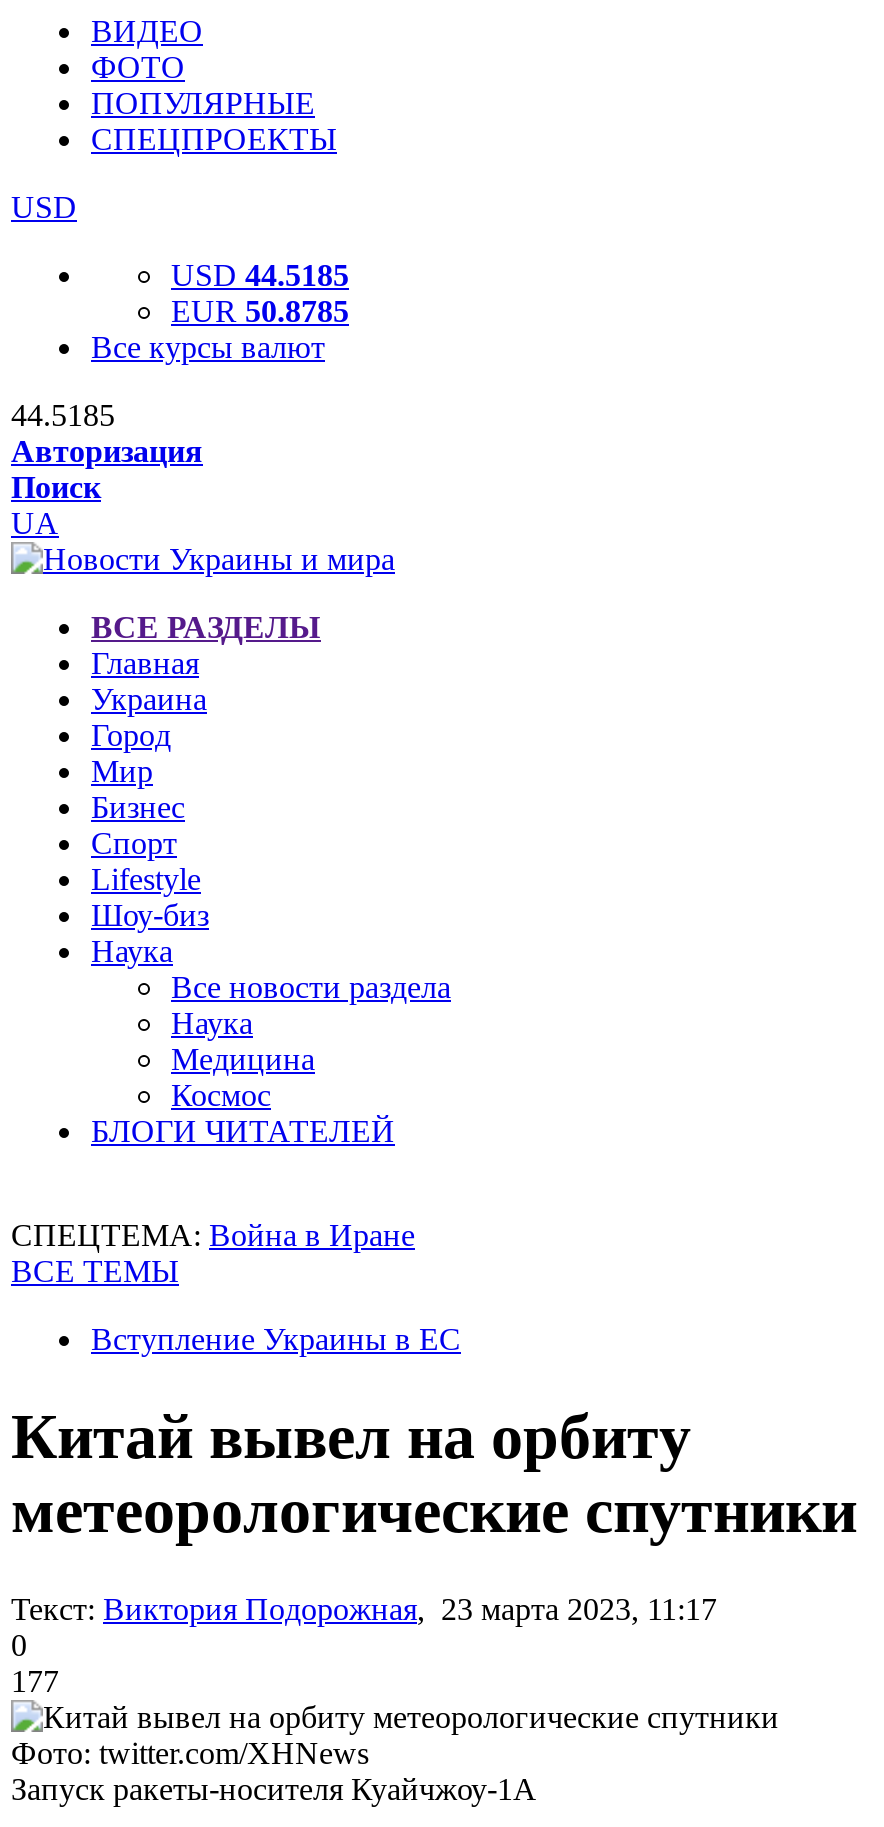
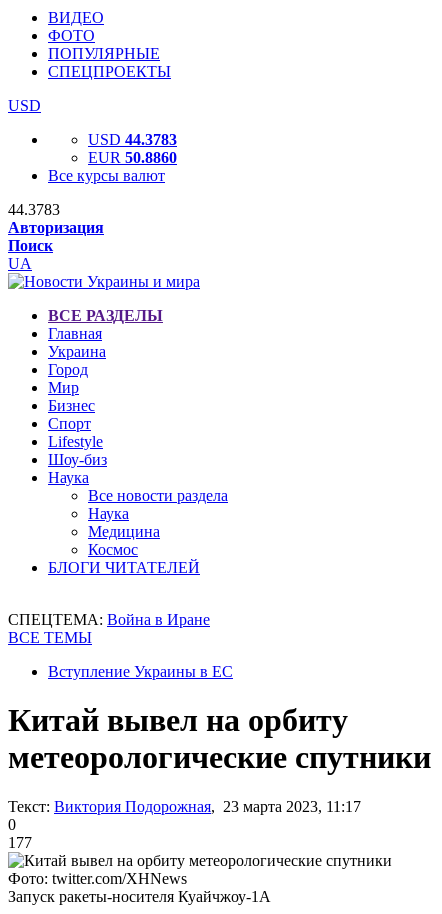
- USD 44.5185
+ USD 44.3783

- EUR 50.8785
+ EUR 50.8860

- 44.5185
+ 44.3783
